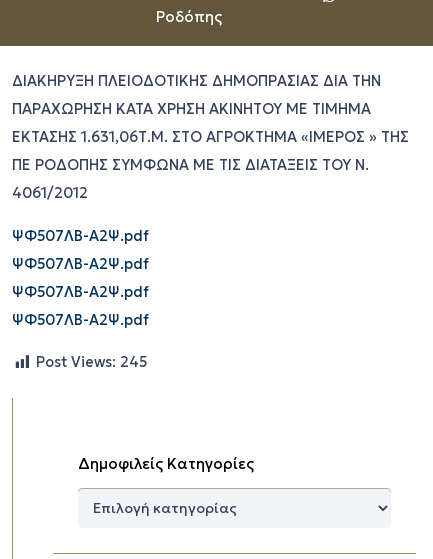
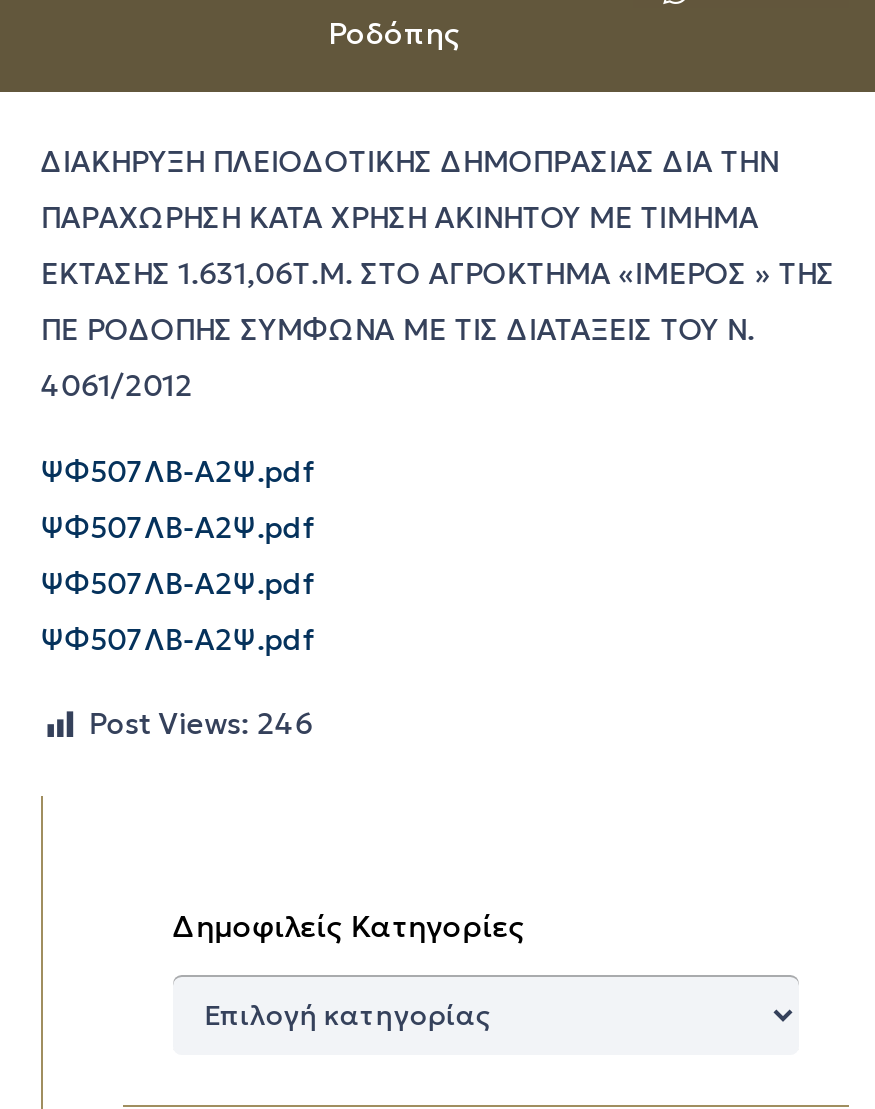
- Post Views: 245
+ Post Views: 246
